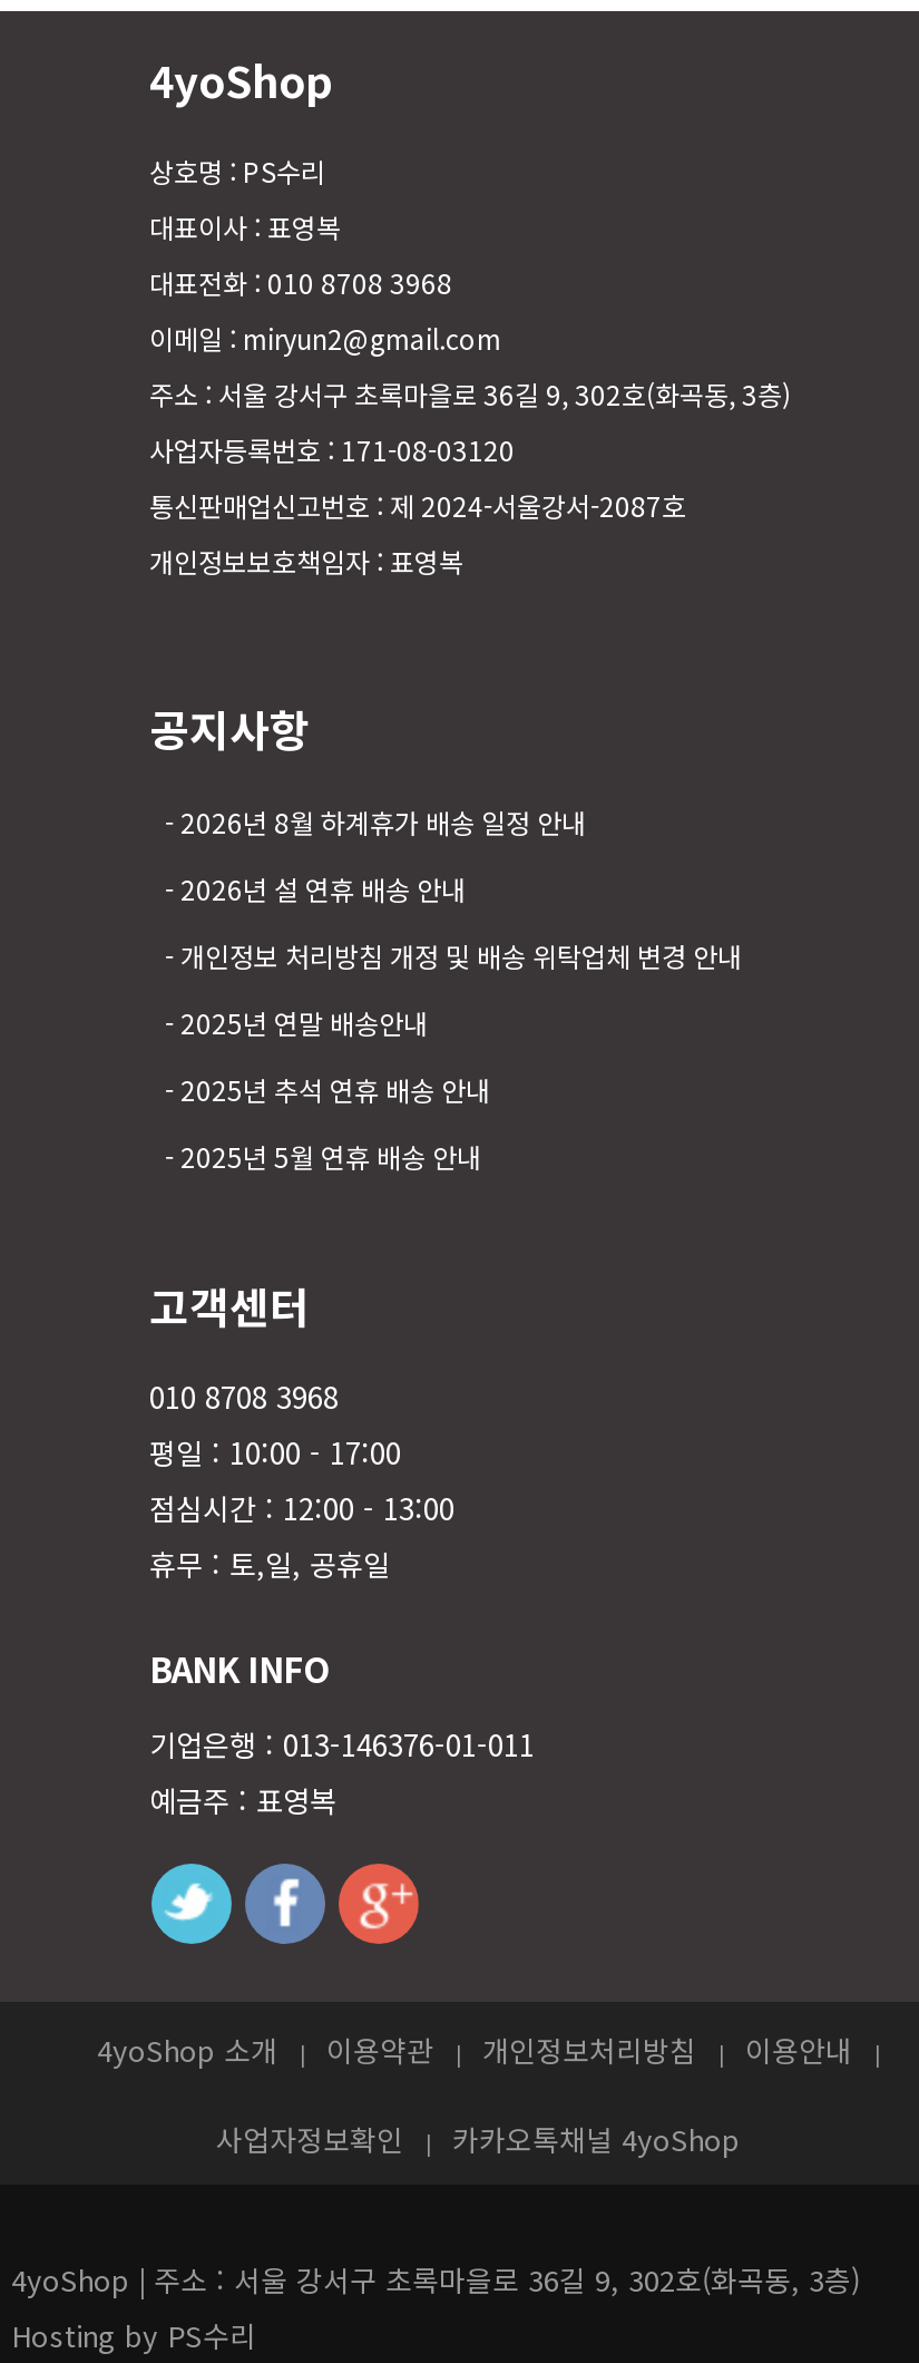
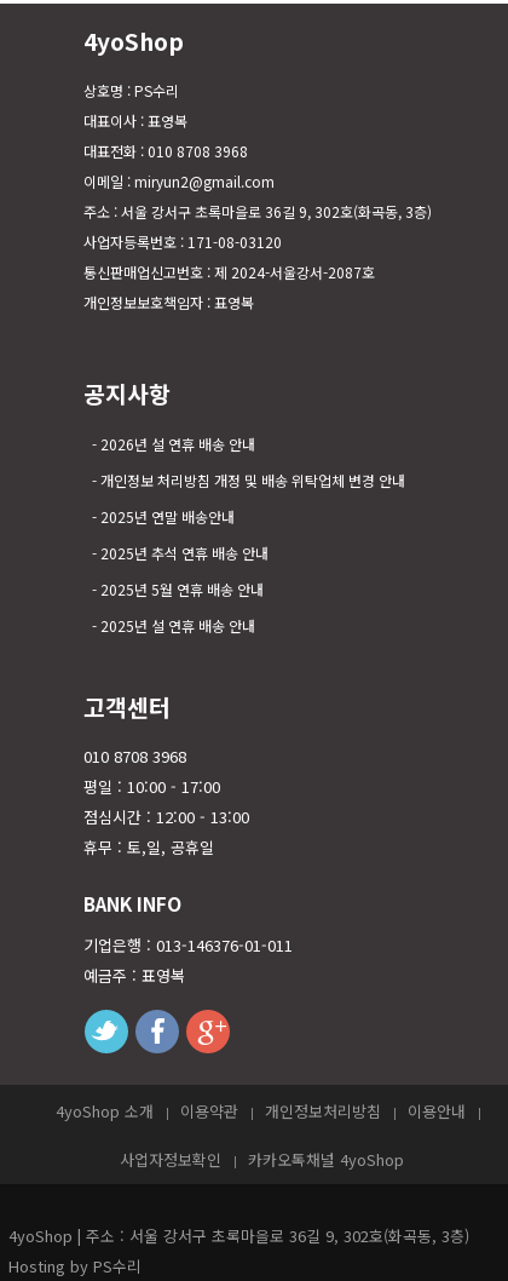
- 2026년 8월 하계휴가 배송 일정 안내

moved up: 2026년 설 연휴 배송 안내 | 개인정보 처리방침 개정 및 배송 위탁업체 변경 안내 | 2025년 연말 배송안내 | 2025년 추석 연휴 배송 안내 | 2025년 5월 연휴 배송 안내

+ 2025년 설 연휴 배송 안내
